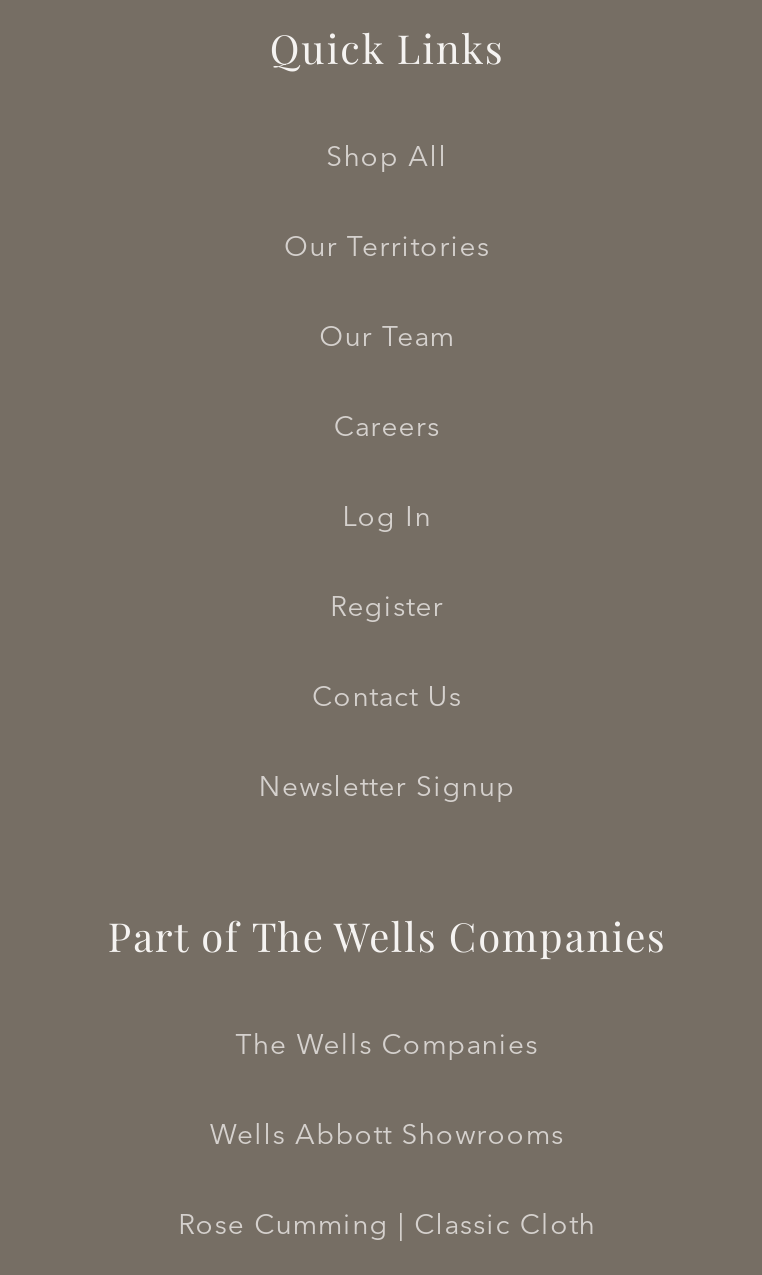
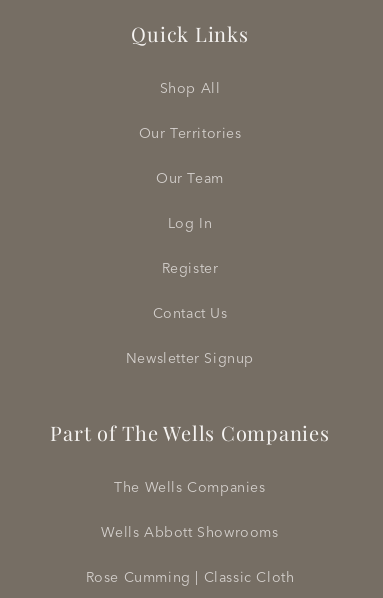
- Careers
